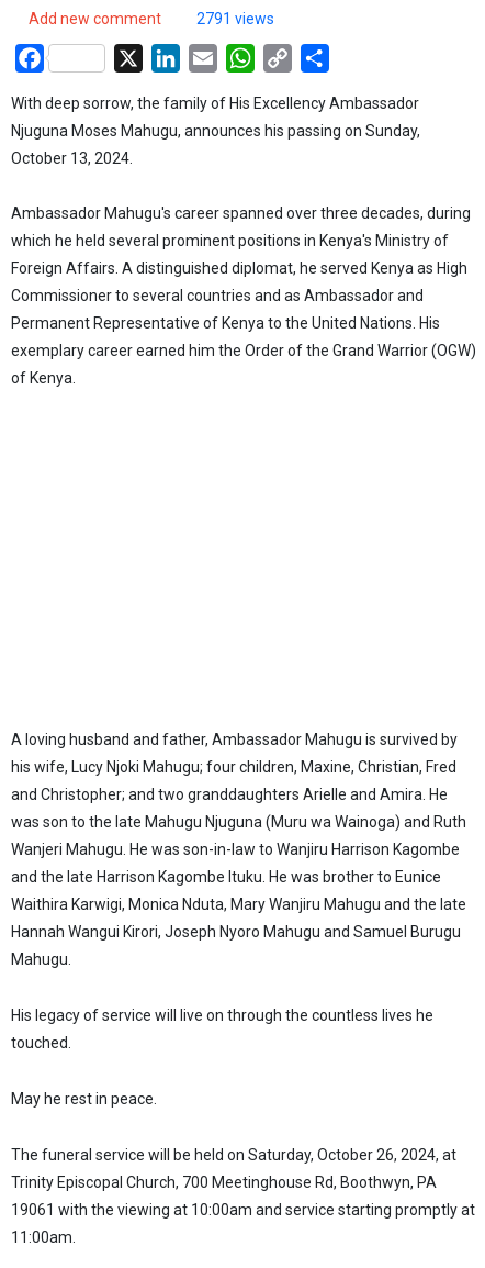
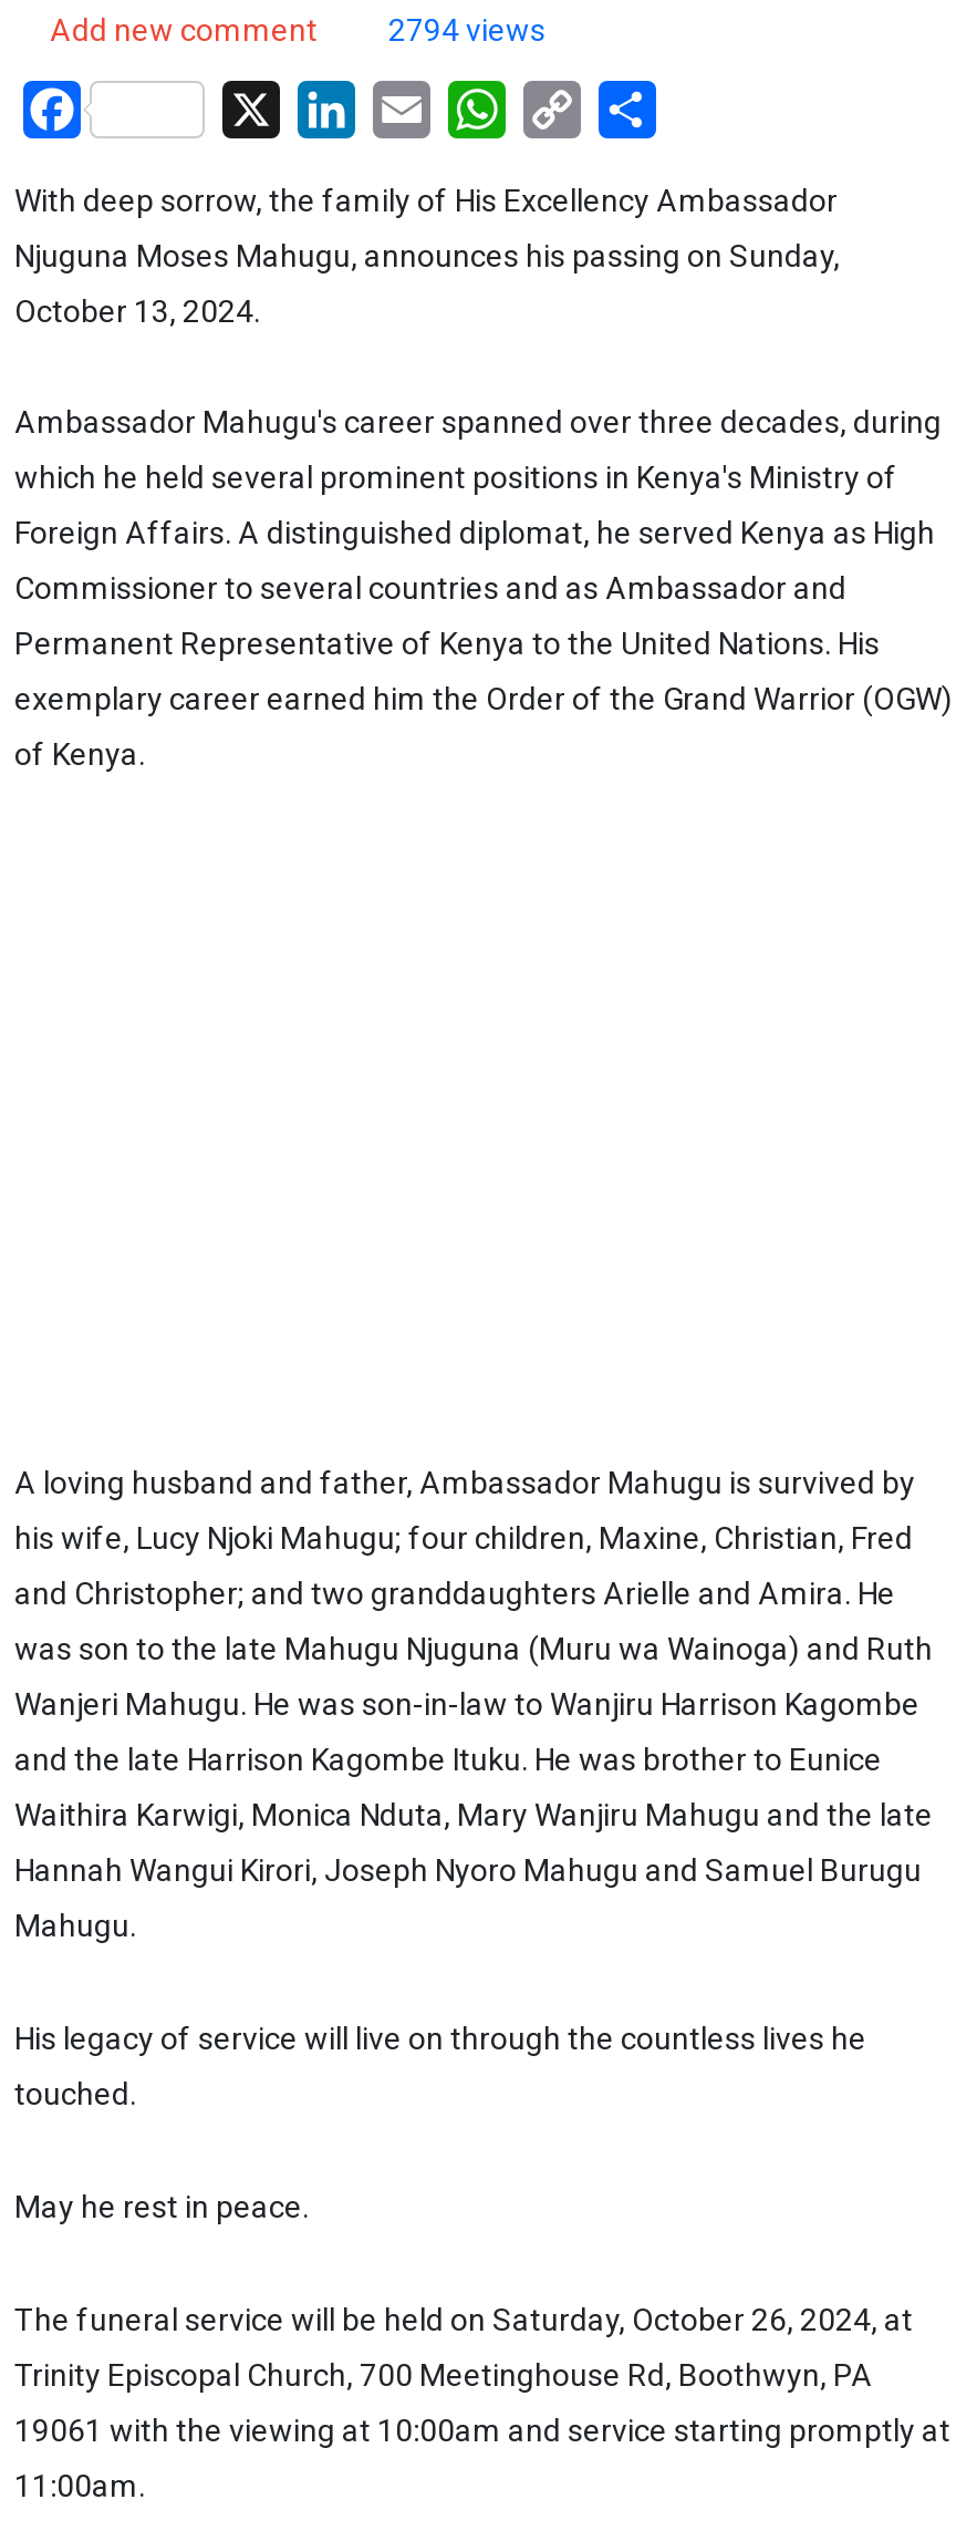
- Add new comment 2791 views
+ Add new comment 2794 views
